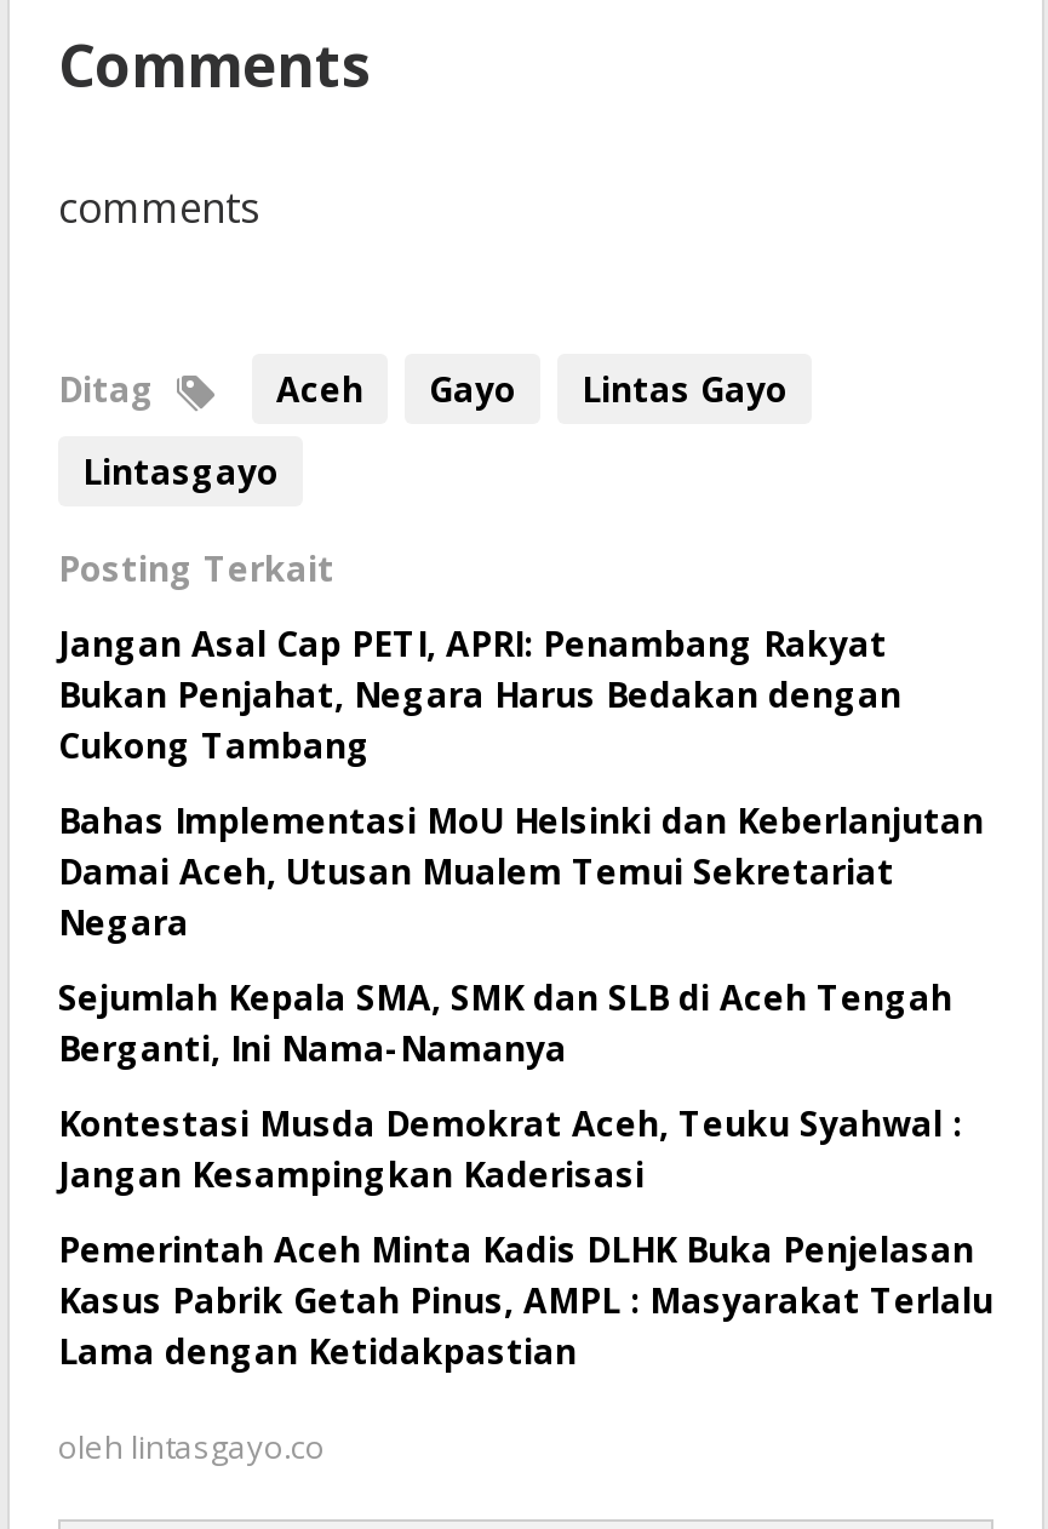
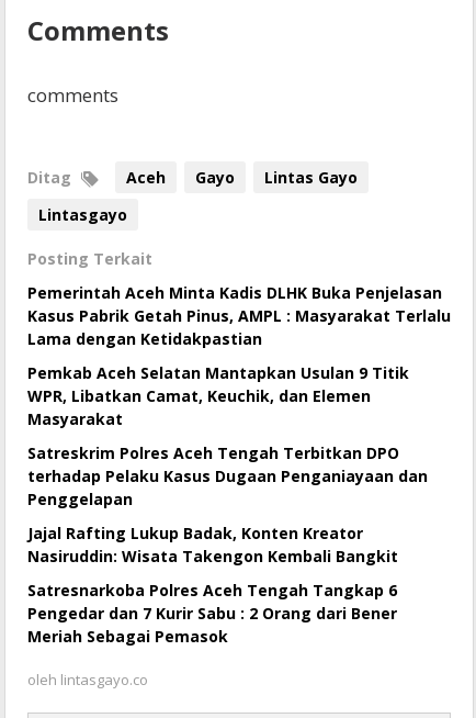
- Jangan Asal Cap PETI, APRI: Penambang Rakyat
- Bukan Penjahat, Negara Harus Bedakan dengan
- Cukong Tambang
- Bahas Implementasi MoU Helsinki dan Keberlanjutan
- Damai Aceh, Utusan Mualem Temui Sekretariat
- Negara
- Sejumlah Kepala SMA, SMK dan SLB di Aceh Tengah
- Berganti, Ini Nama-Namanya
- Kontestasi Musda Demokrat Aceh, Teuku Syahwal :
- Jangan Kesampingkan Kaderisasi

moved up: Pemerintah Aceh Minta Kadis DLHK Buka Penjelasan | Kasus Pabrik Getah Pinus, AMPL : Masyarakat Terlalu | Lama dengan Ketidakpastian

+ Pemkab Aceh Selatan Mantapkan Usulan 9 Titik
+ WPR, Libatkan Camat, Keuchik, dan Elemen
+ Masyarakat
+ Satreskrim Polres Aceh Tengah Terbitkan DPO
+ terhadap Pelaku Kasus Dugaan Penganiayaan dan
+ Penggelapan
+ Jajal Rafting Lukup Badak, Konten Kreator
+ Nasiruddin: Wisata Takengon Kembali Bangkit
+ Satresnarkoba Polres Aceh Tengah Tangkap 6
+ Pengedar dan 7 Kurir Sabu : 2 Orang dari Bener
+ Meriah Sebagai Pemasok
